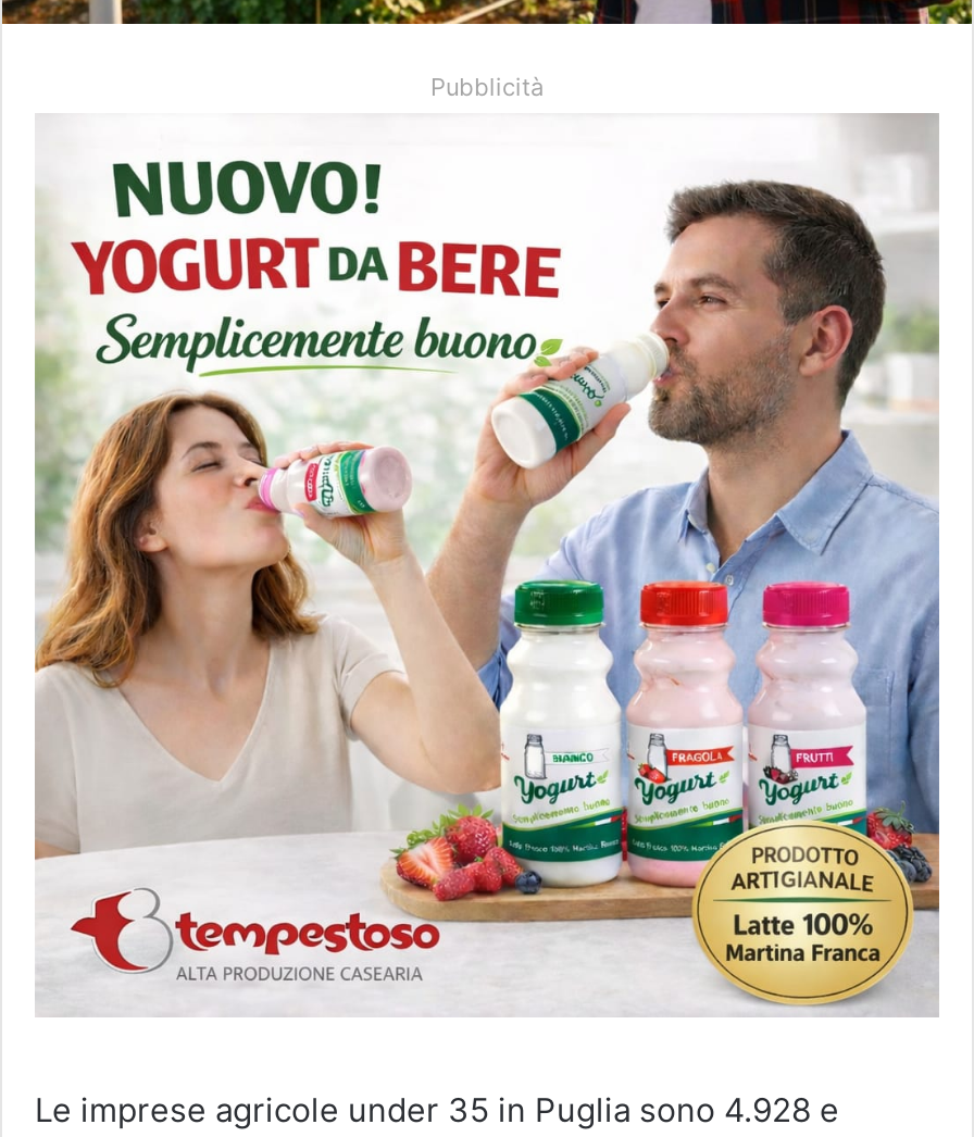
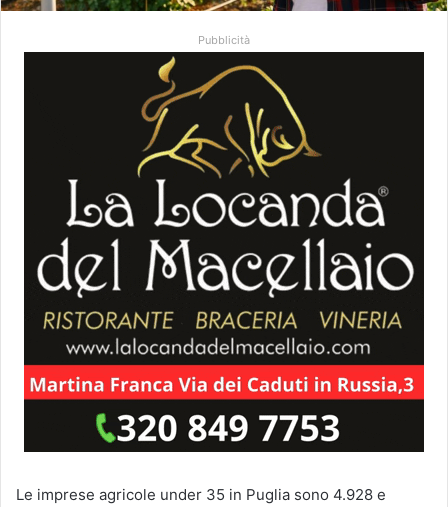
- [image]
+ [image]
